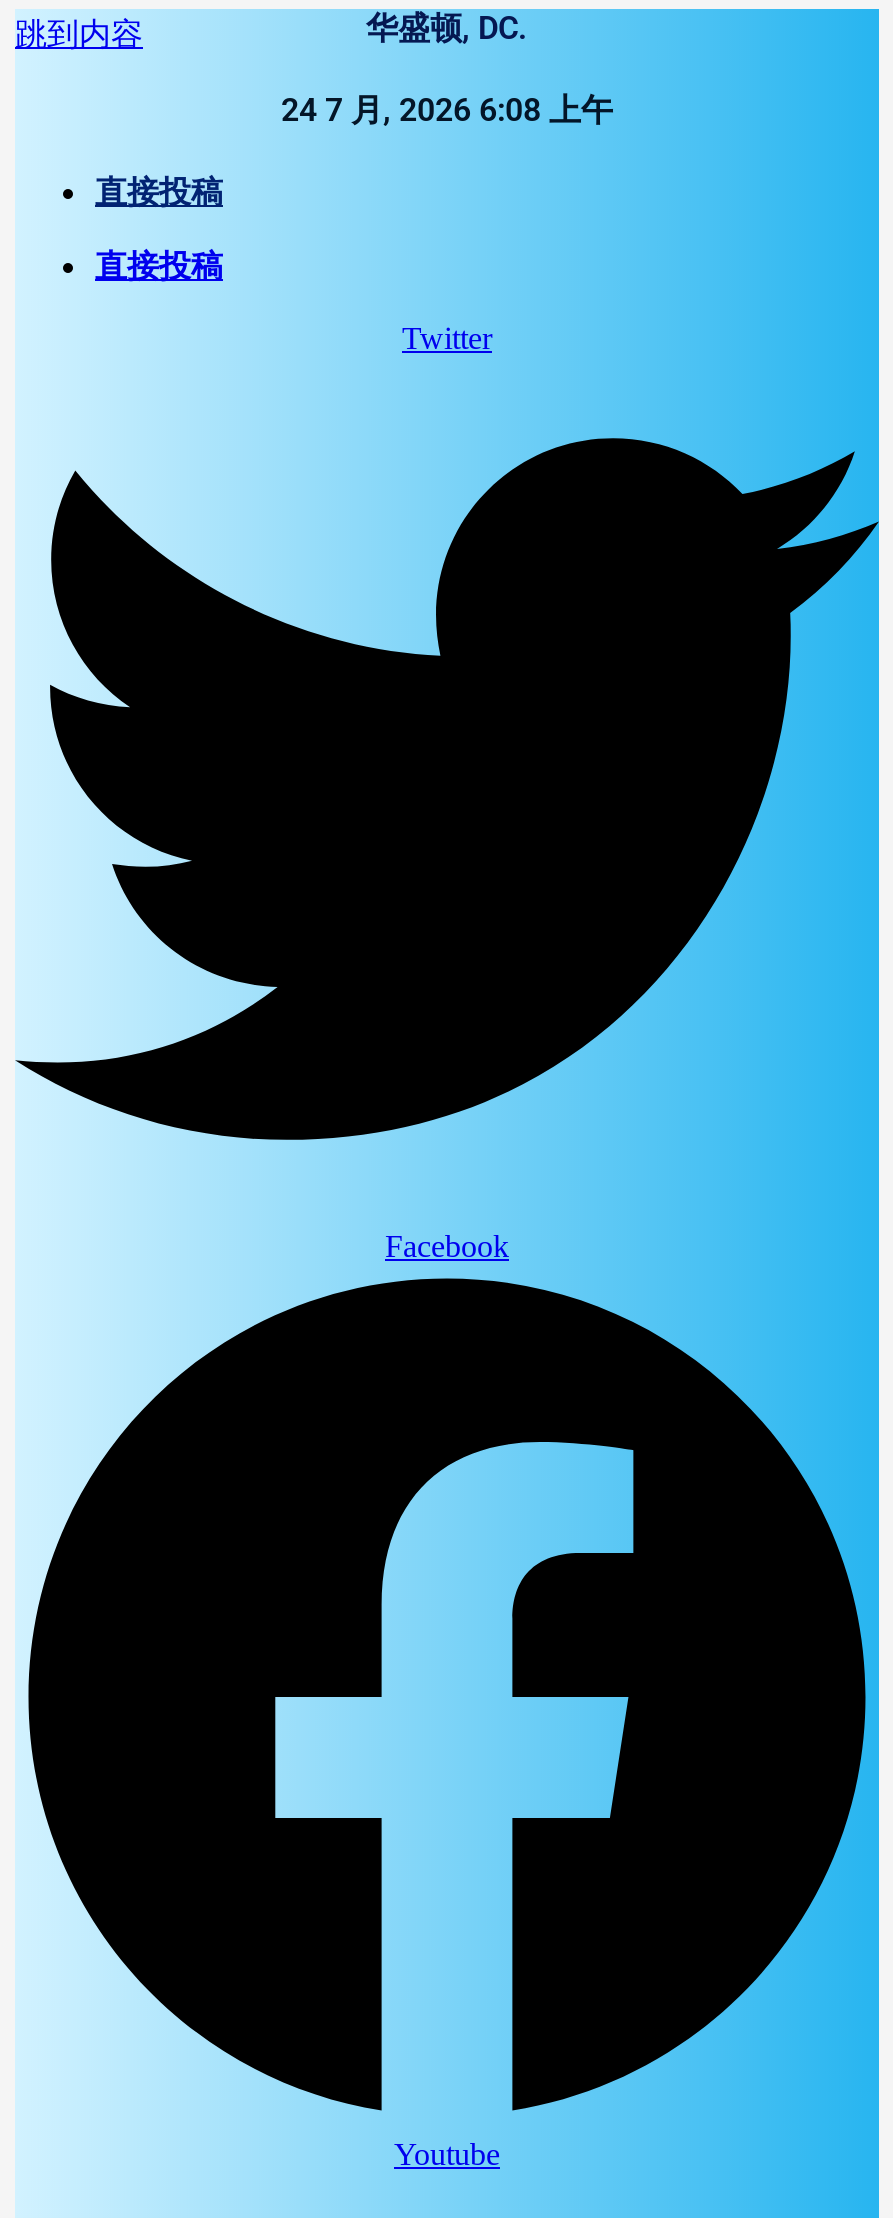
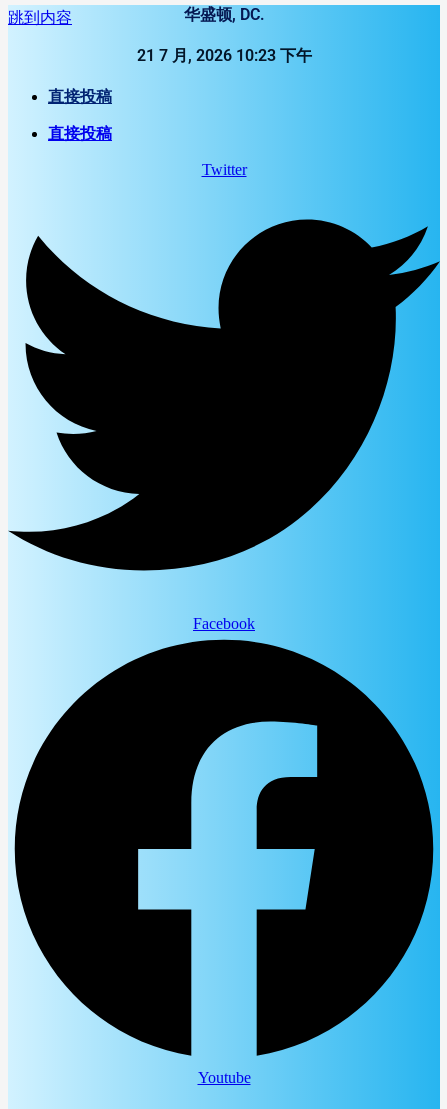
- 24 7 月, 2026 6:08 上午
+ 21 7 月, 2026 10:23 下午
